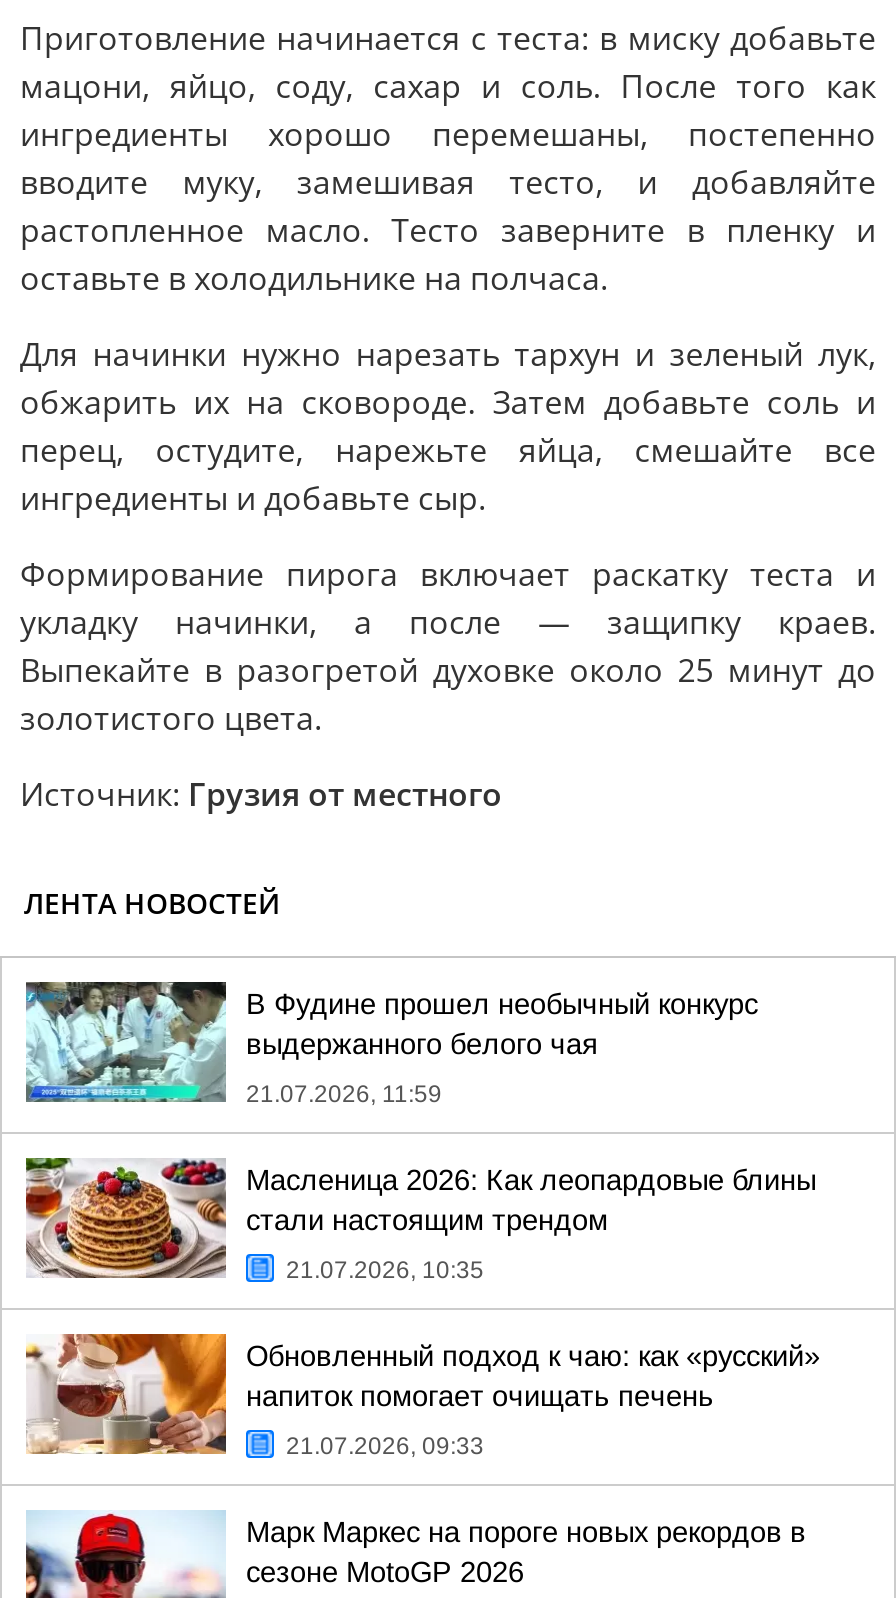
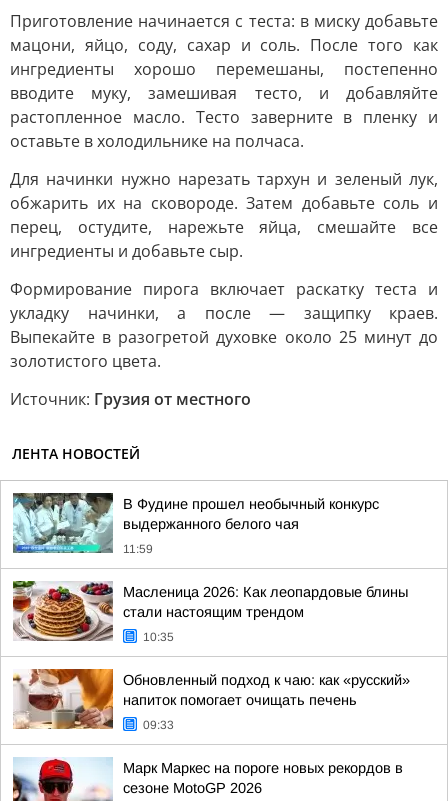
- 21.07.2026, 11:59
+ 11:59

- 21.07.2026, 10:35
+ 10:35

- 21.07.2026, 09:33
+ 09:33
